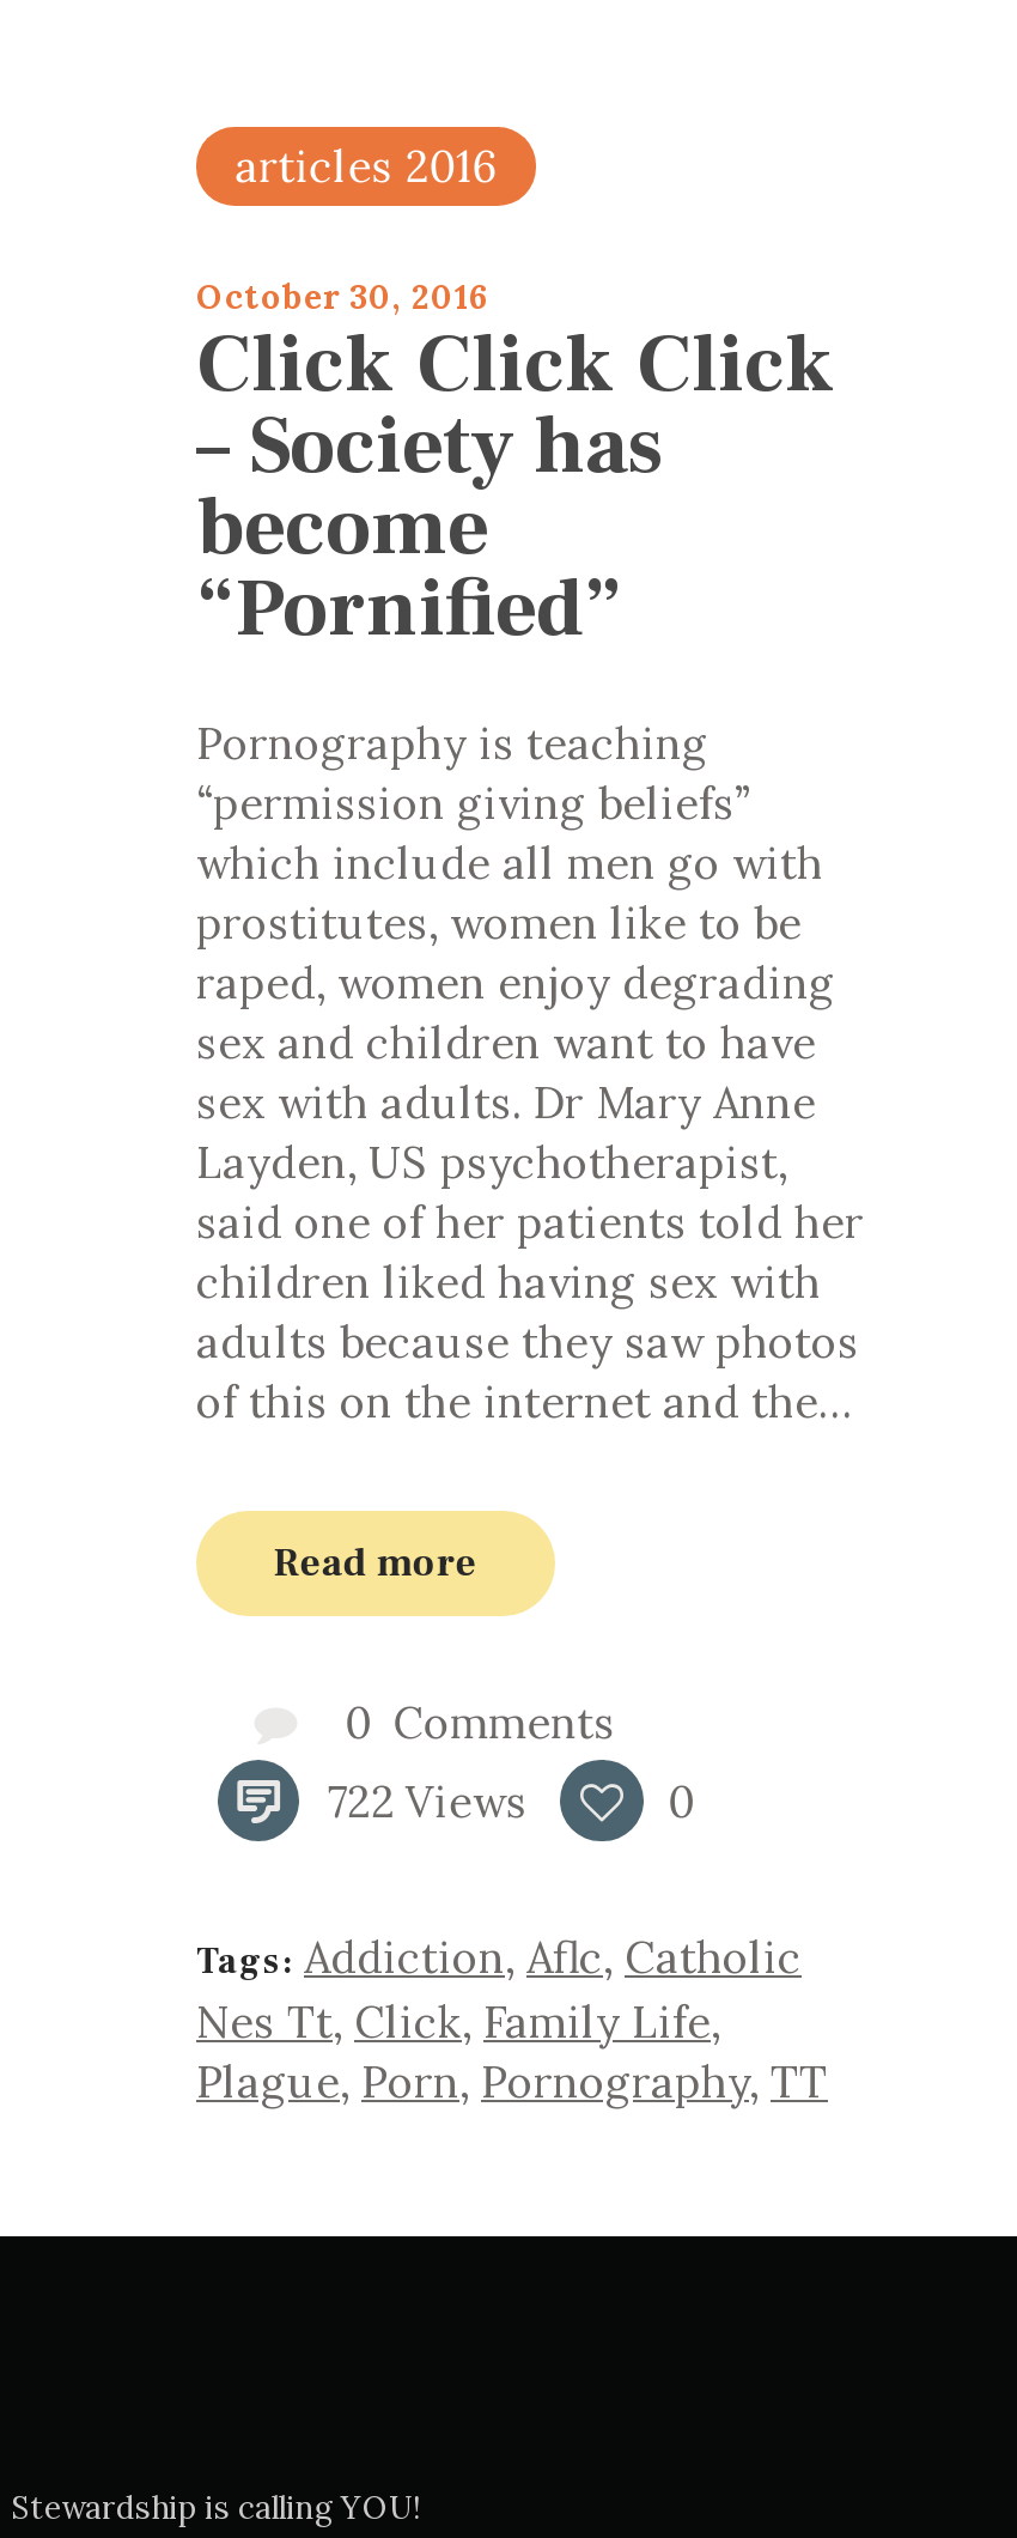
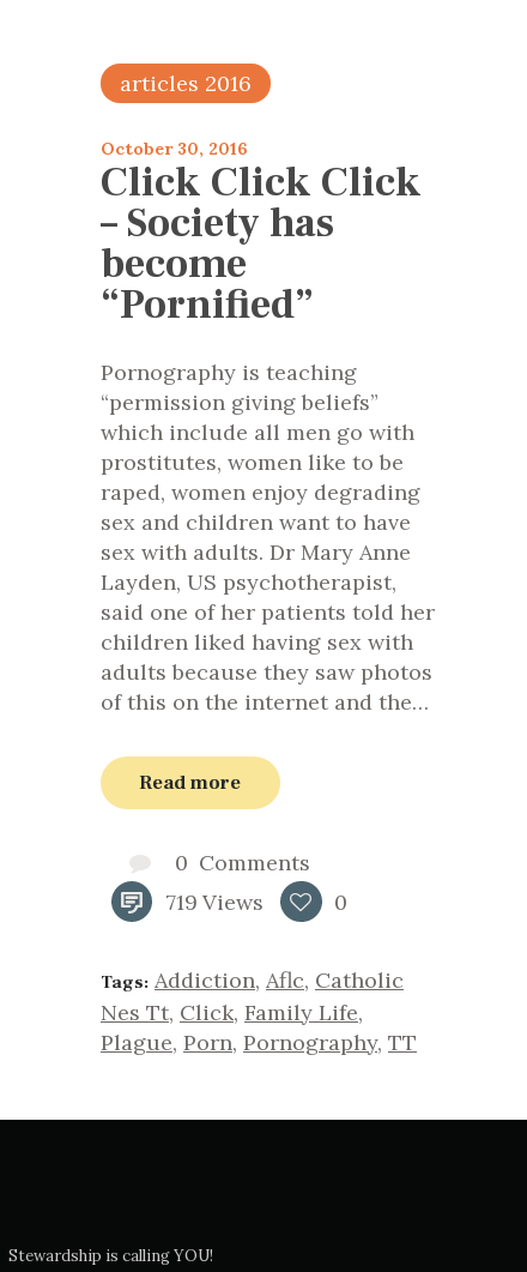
- 722 Views
+ 719 Views
